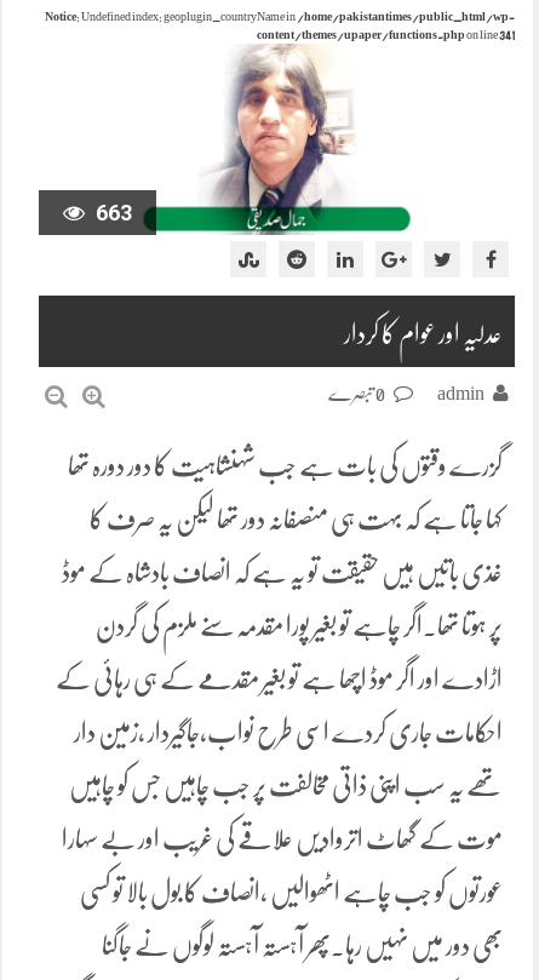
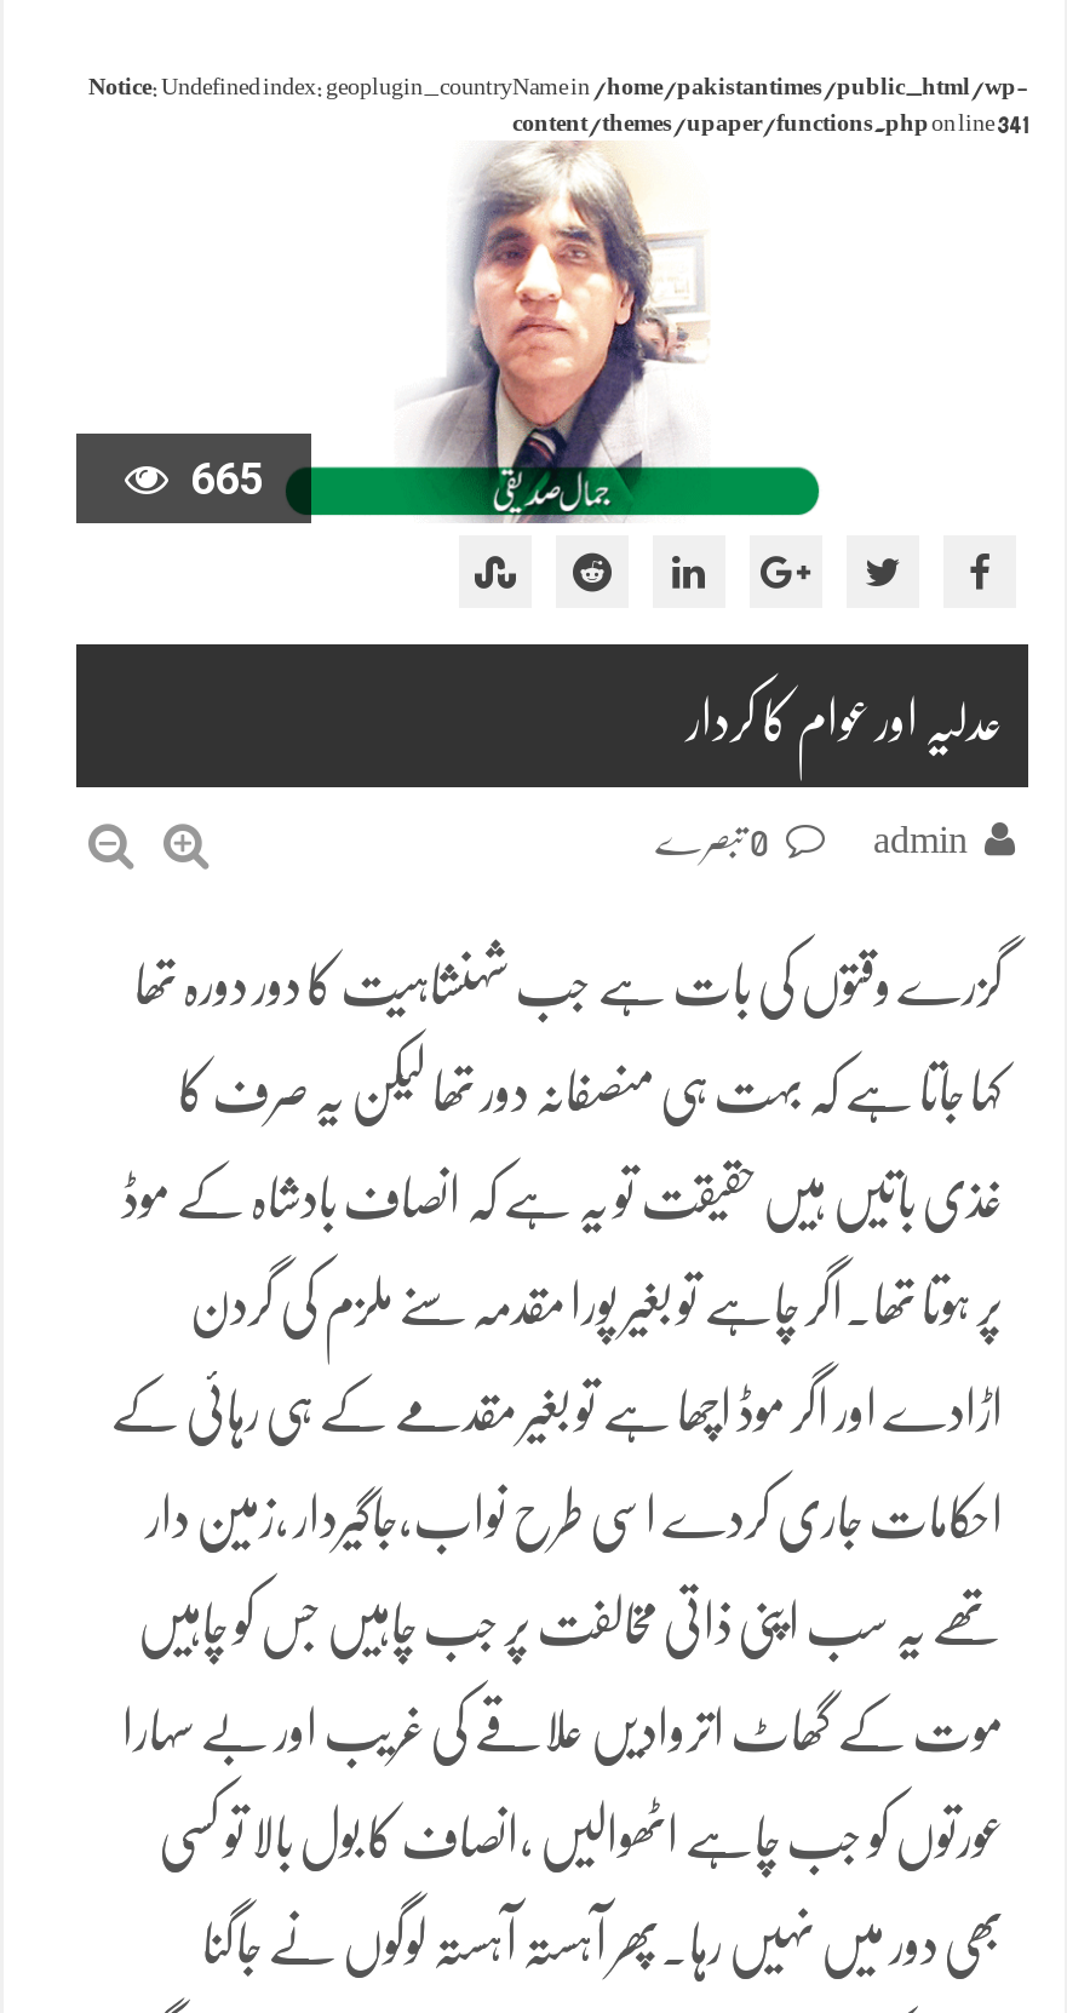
- 663
+ 665
